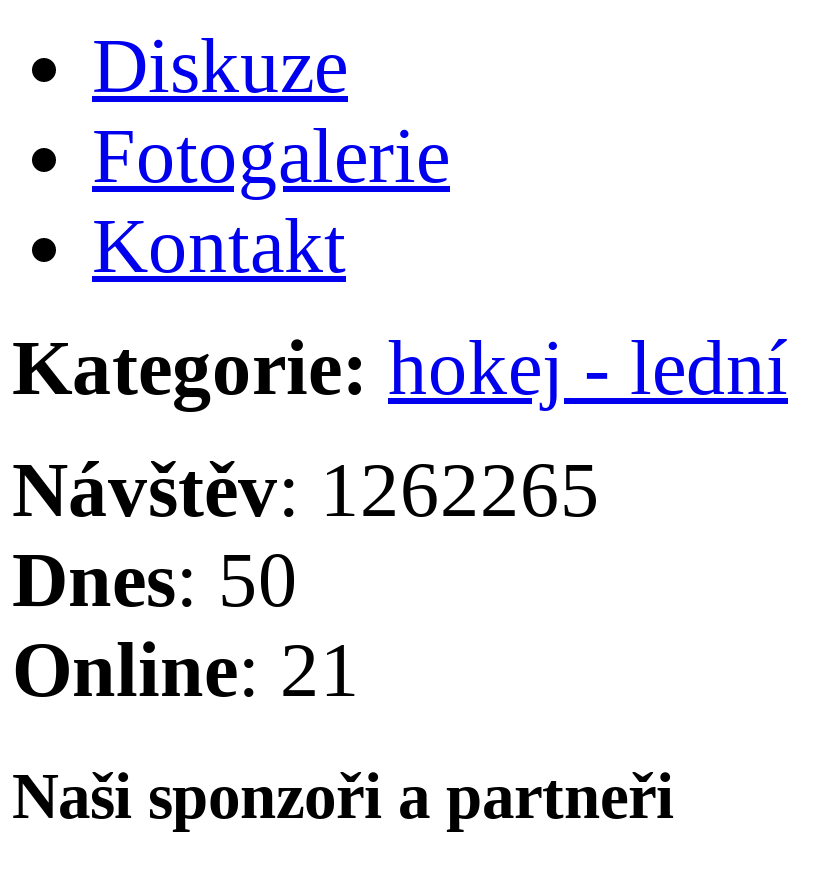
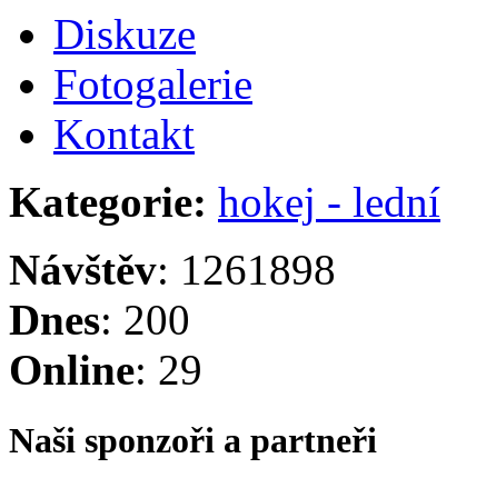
- Návštěv: 1262265
+ Návštěv: 1261898

- Dnes: 50
+ Dnes: 200

- Online: 21
+ Online: 29
